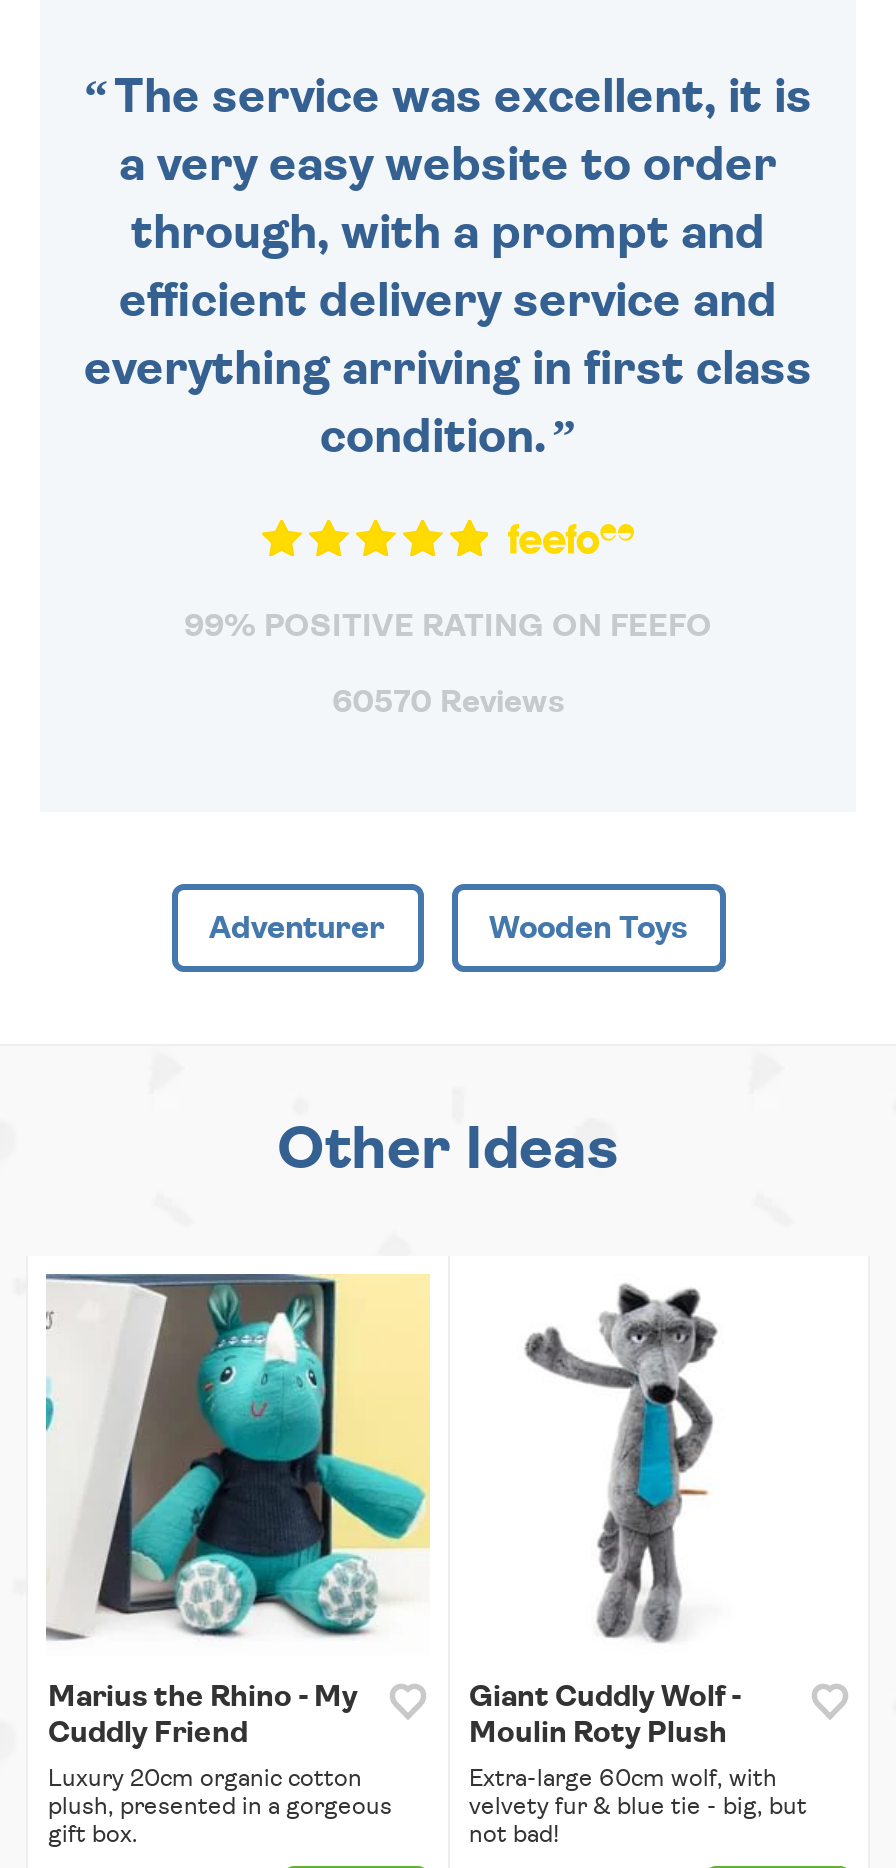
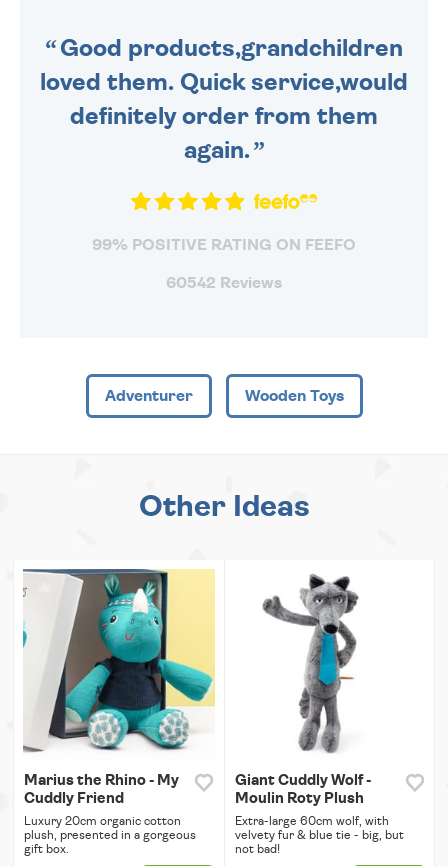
- The service was excellent, it is
- a very easy website to order
- through, with a prompt and
- efficient delivery service and
- everything arriving in first class
- condition.
+ Good products,grandchildren
+ loved them. Quick service,would
+ definitely order from them
+ again.

- 60570 Reviews
+ 60542 Reviews
